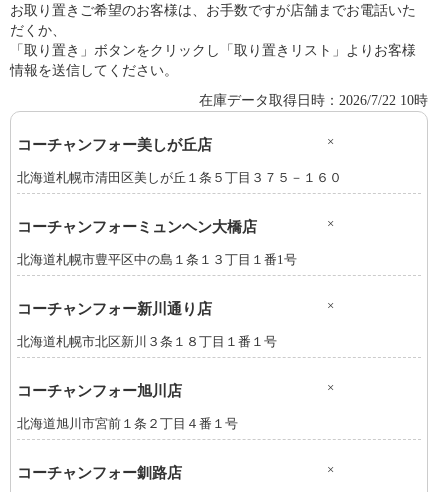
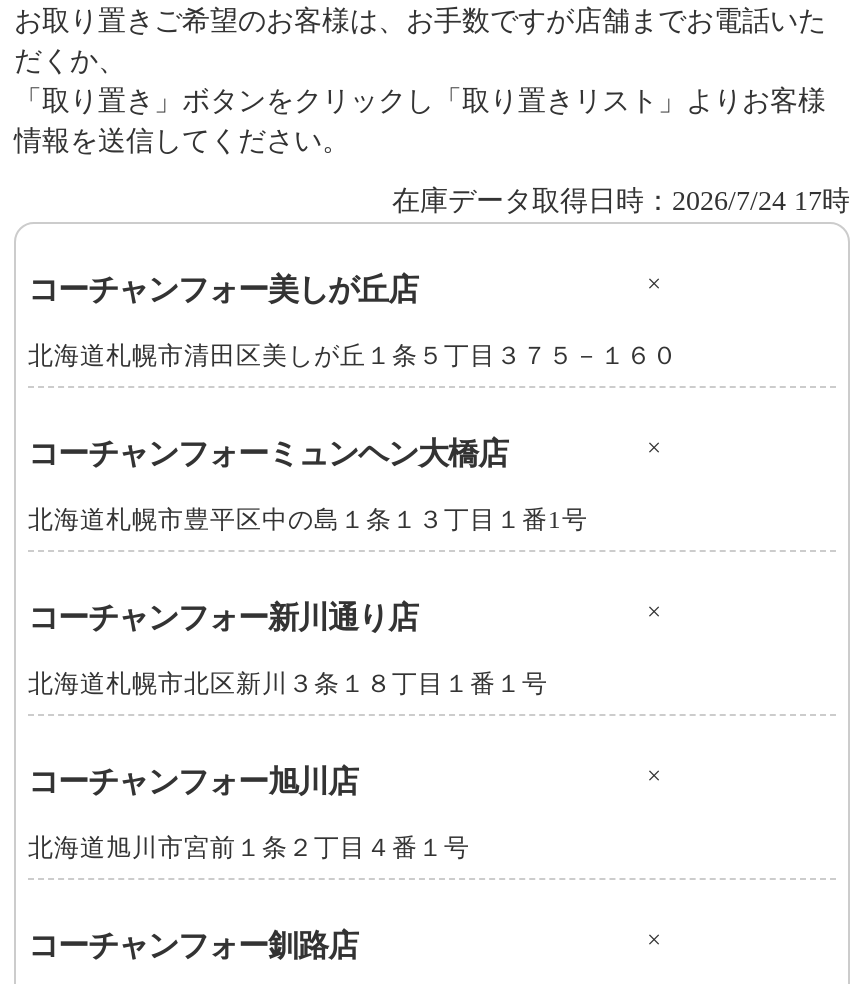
- 在庫データ取得日時：2026/7/22 10時
+ 在庫データ取得日時：2026/7/24 17時
